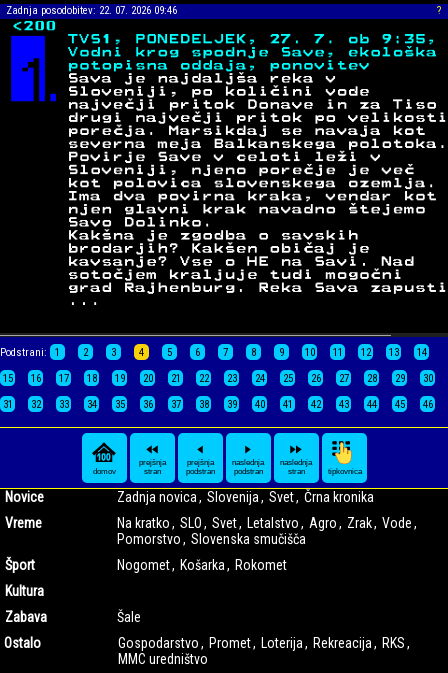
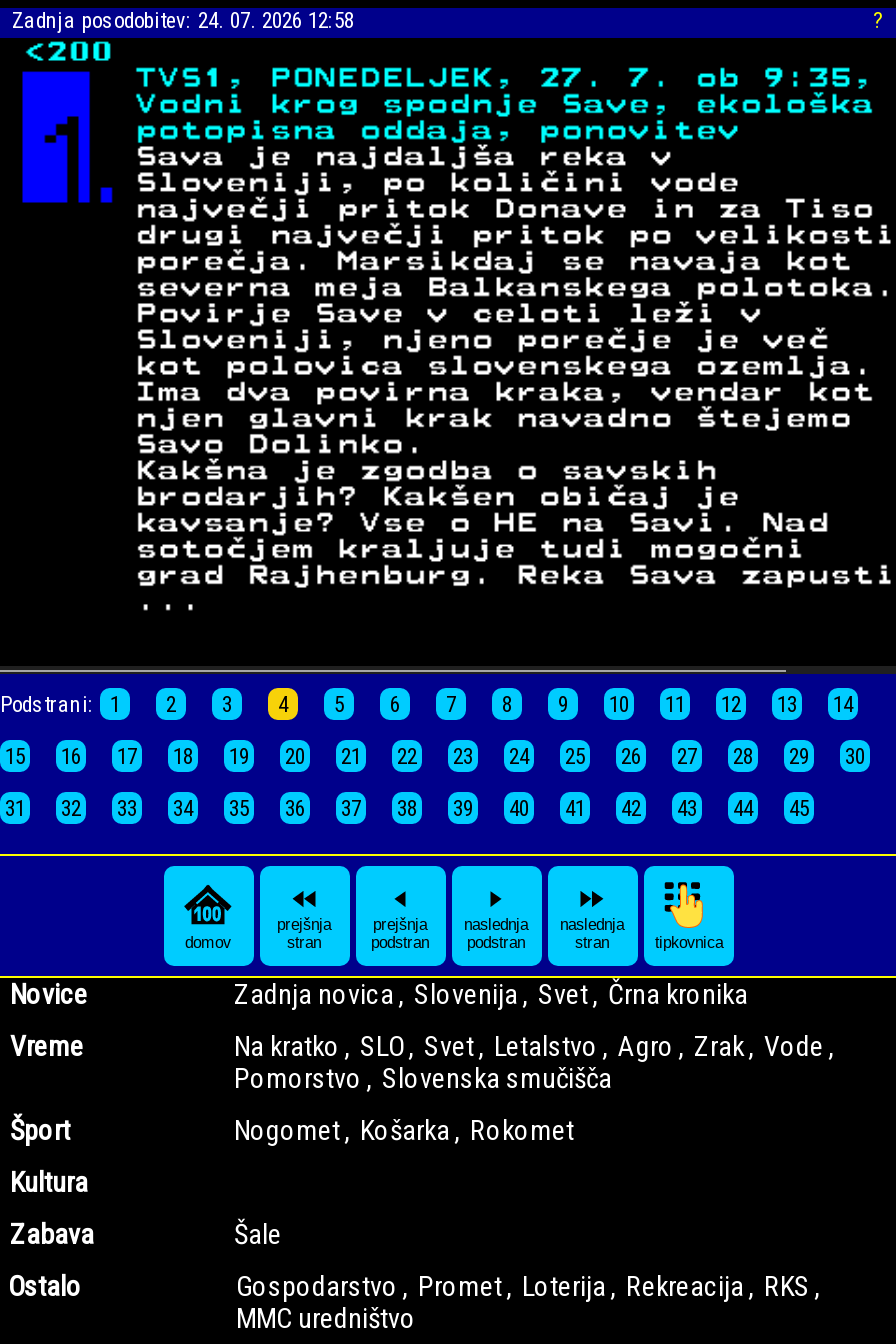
- Zadnja posodobitev: 22. 07. 2026 09:46
+ Zadnja posodobitev: 24. 07. 2026 12:58

- 46
